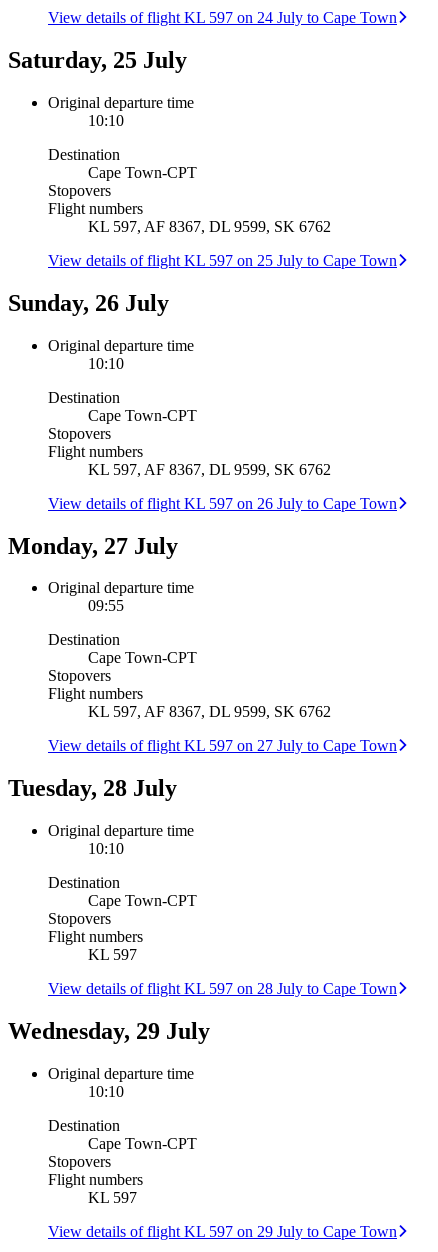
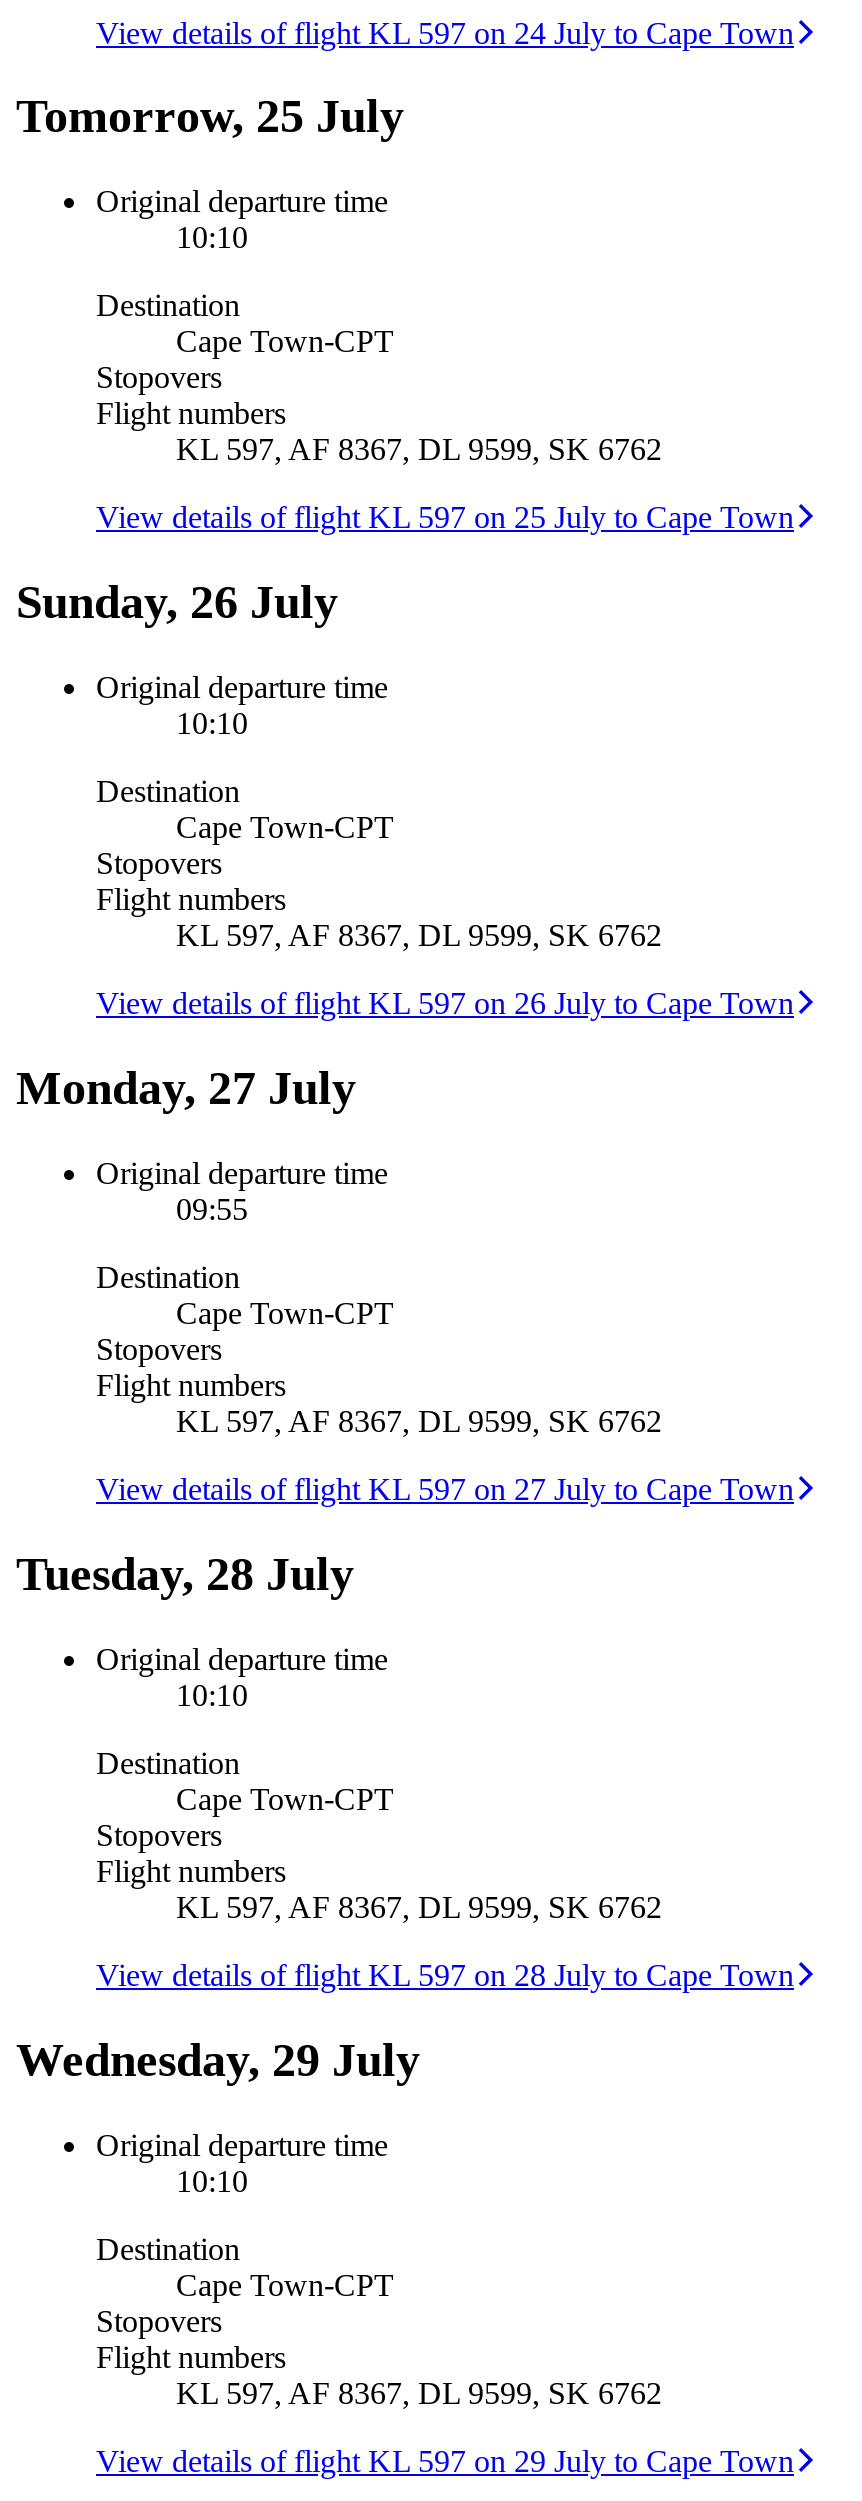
- Saturday, 25 July
+ Tomorrow, 25 July

- KL 597
+ KL 597, AF 8367, DL 9599, SK 6762

- KL 597
+ KL 597, AF 8367, DL 9599, SK 6762
